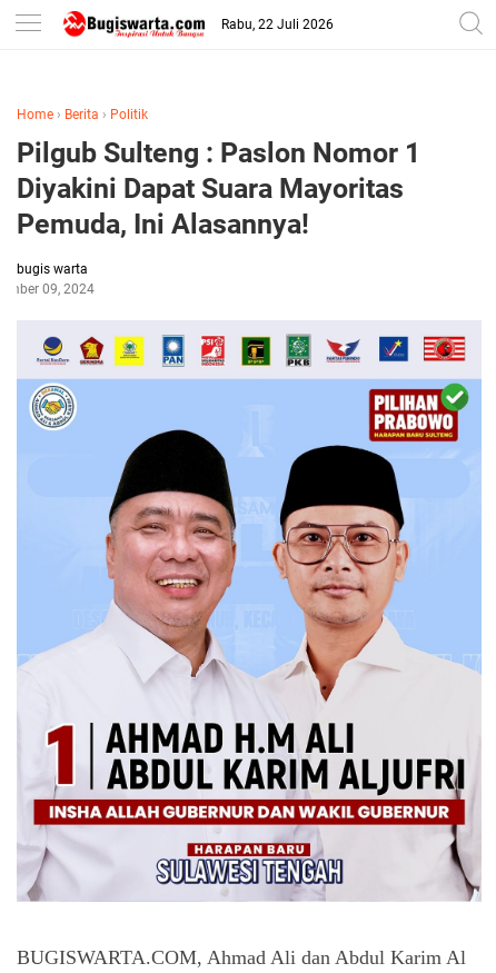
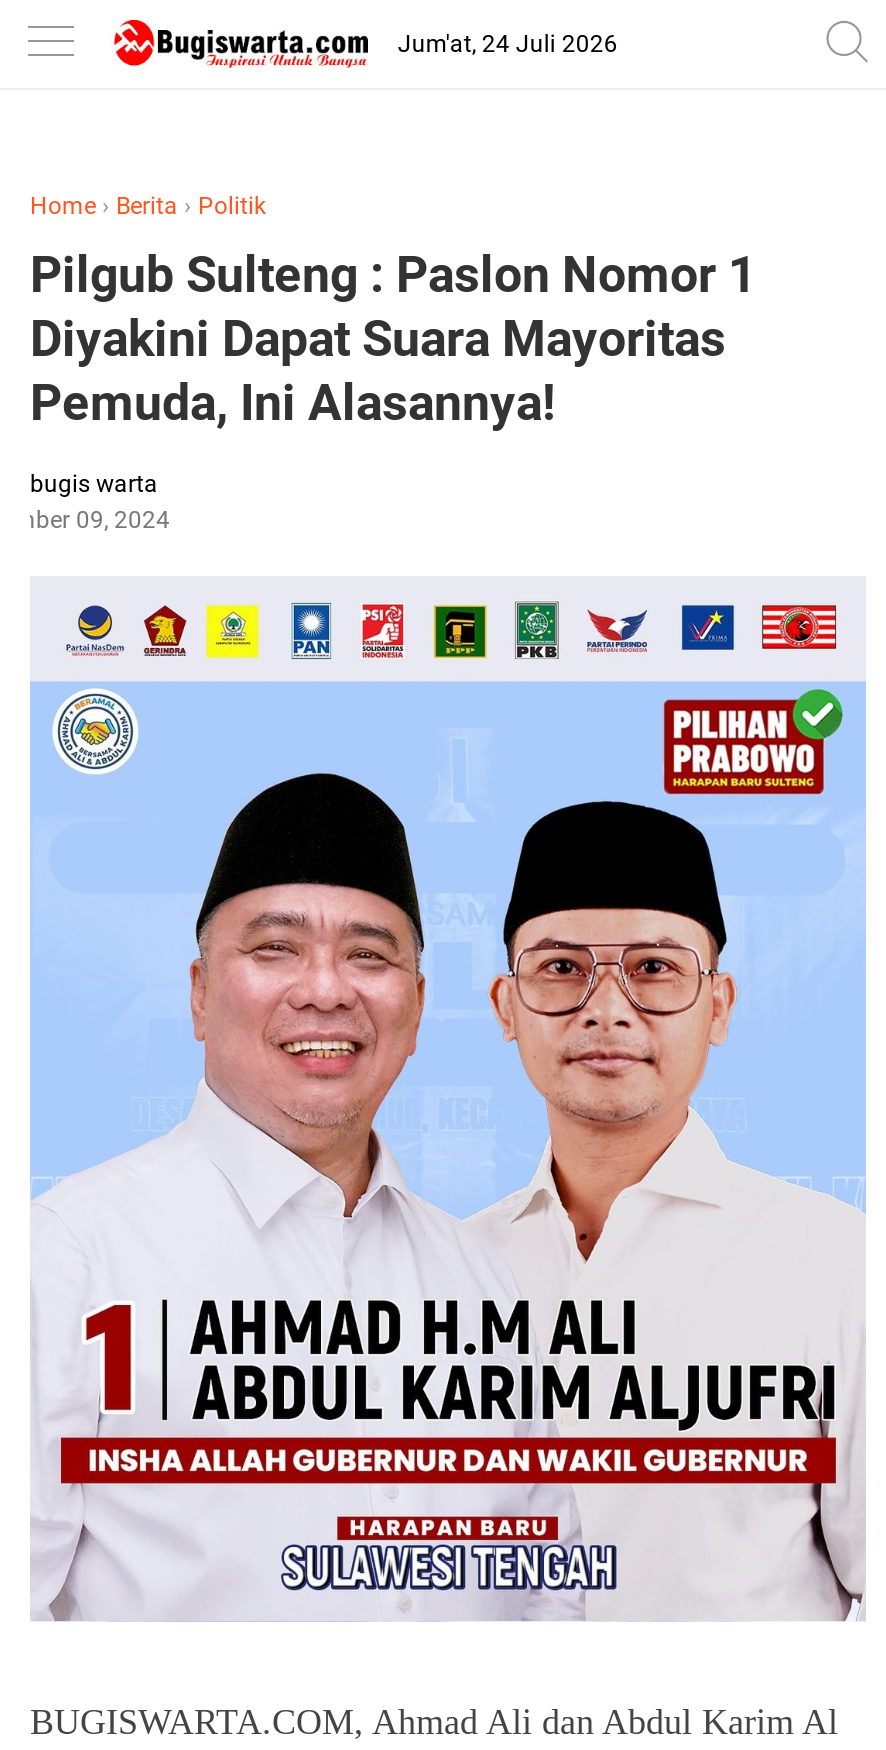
- Rabu, 22 Juli 2026
+ Jum'at, 24 Juli 2026
